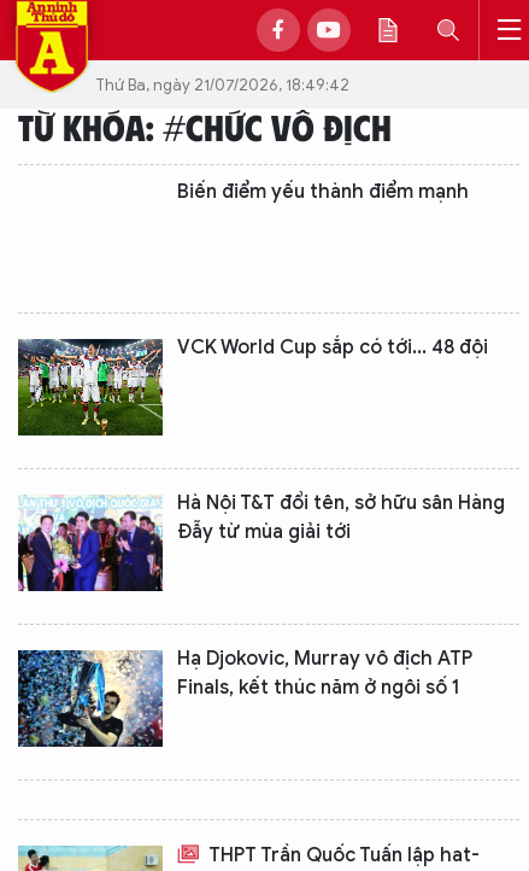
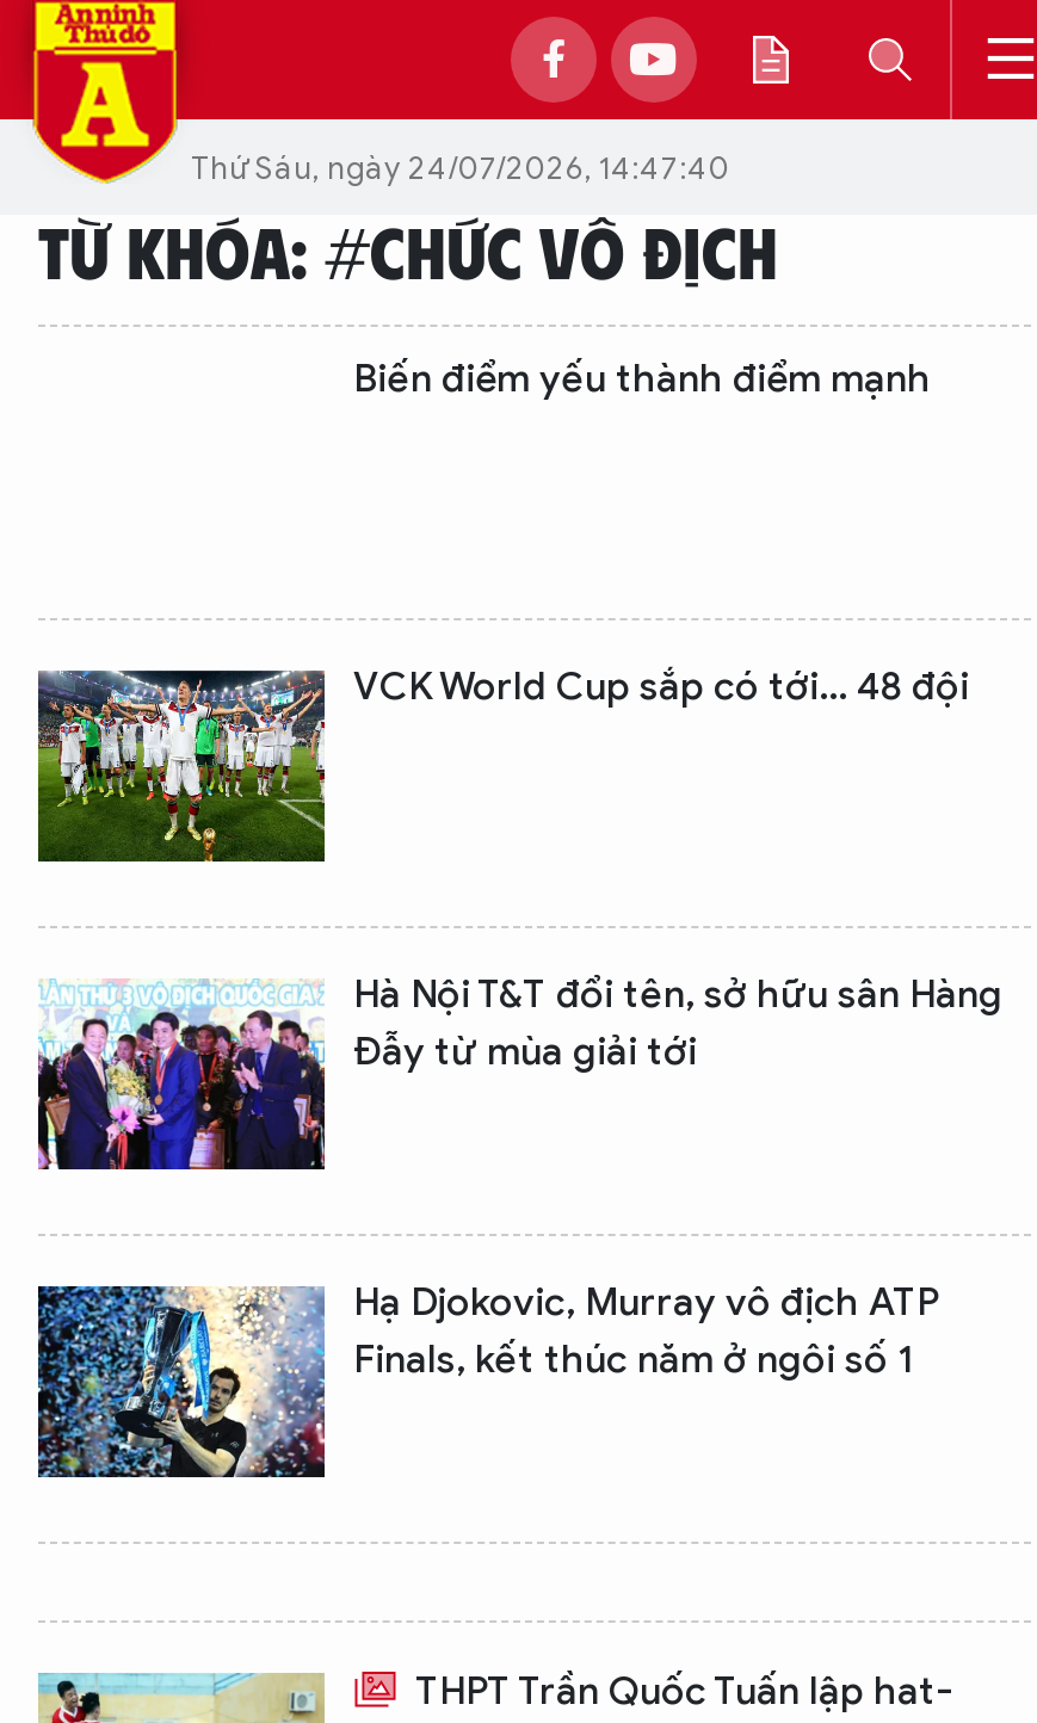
- Thứ Ba, ngày 21/07/2026, 18:49:42
+ Thứ Sáu, ngày 24/07/2026, 14:47:40
